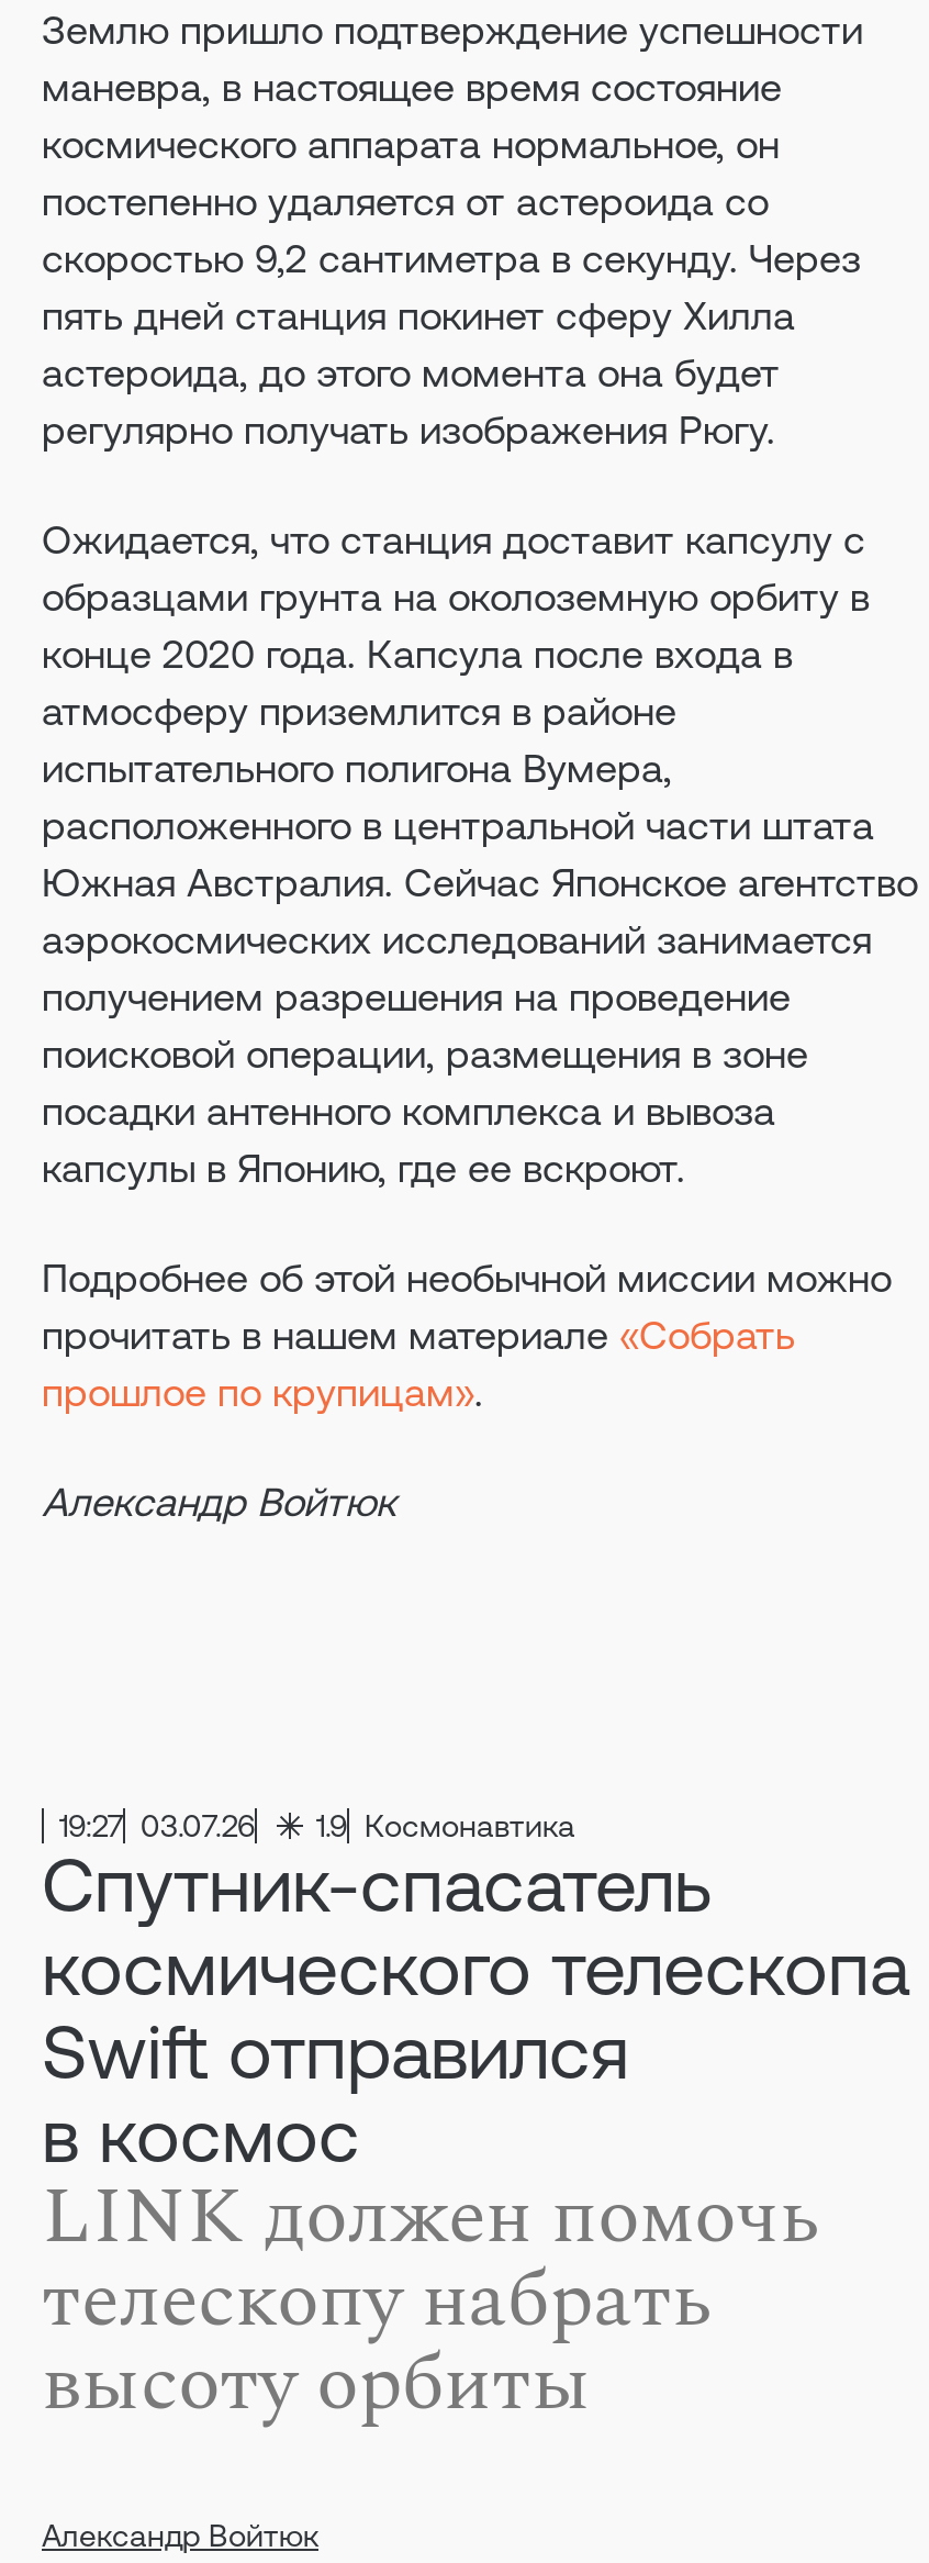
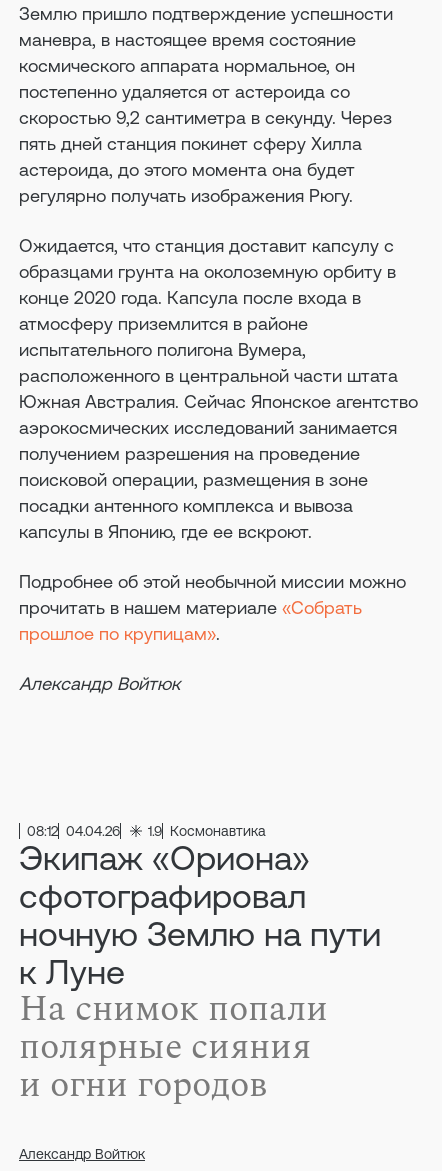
- 19:27 03.07.26 1.9 Космонавтика
+ 08:12 04.04.26 1.9 Космонавтика

- Спутник-спасатель
- космического телескопа
- Swift отправился
- в космос
- LINK должен помочь
- телескопу набрать
- высоту орбиты
+ Экипаж «Ориона»
+ сфотографировал
+ ночную Землю на пути
+ к Луне
+ На снимок попали
+ полярные сияния
+ и огни городов
